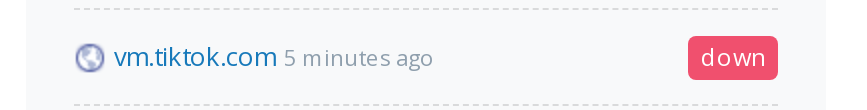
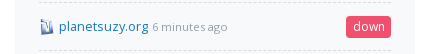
- vm.tiktok.com 5 minutes ago
+ planetsuzy.org 6 minutes ago
